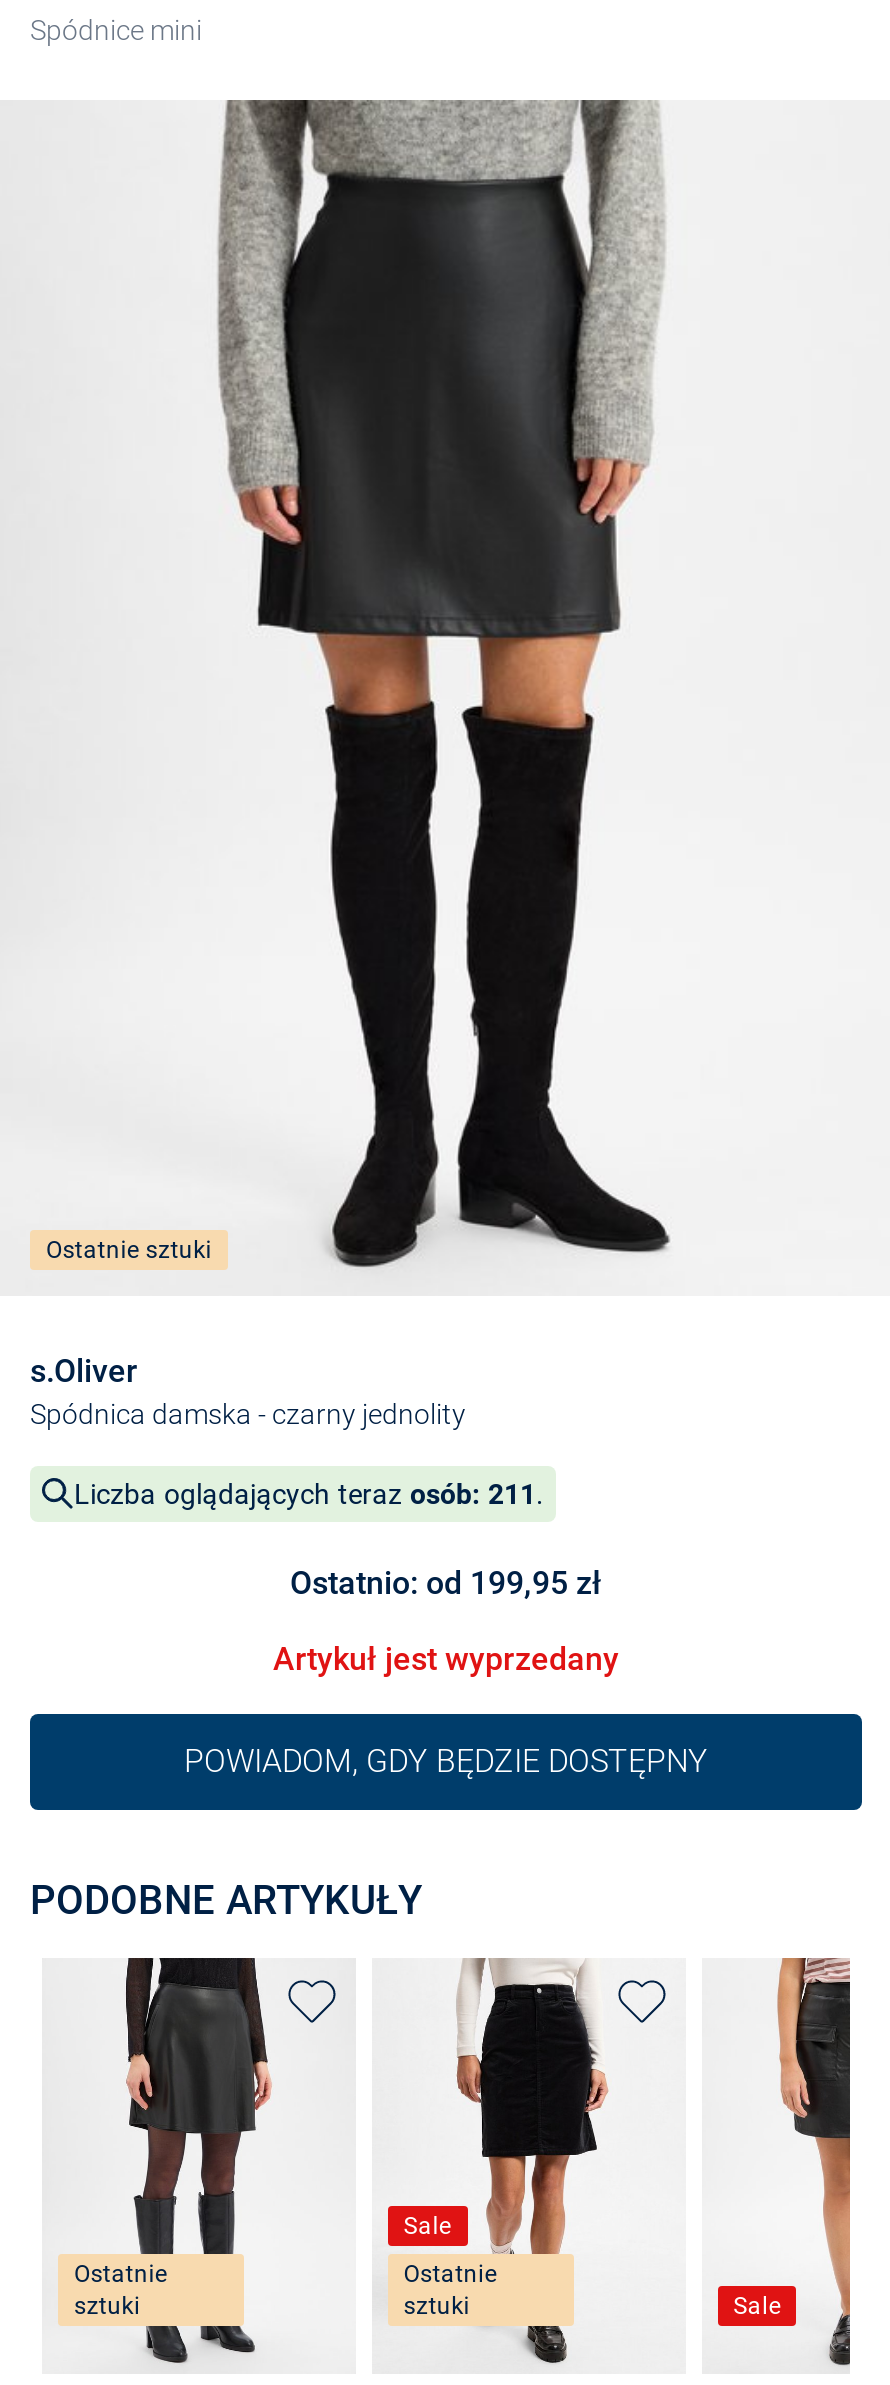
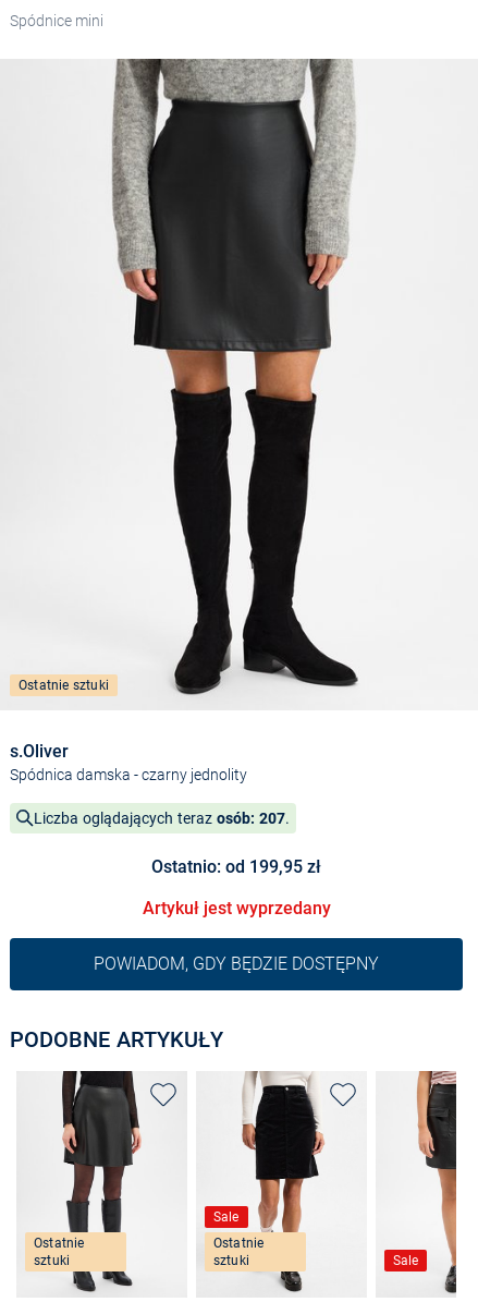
- Liczba oglądających teraz osób: 211.
+ Liczba oglądających teraz osób: 207.
